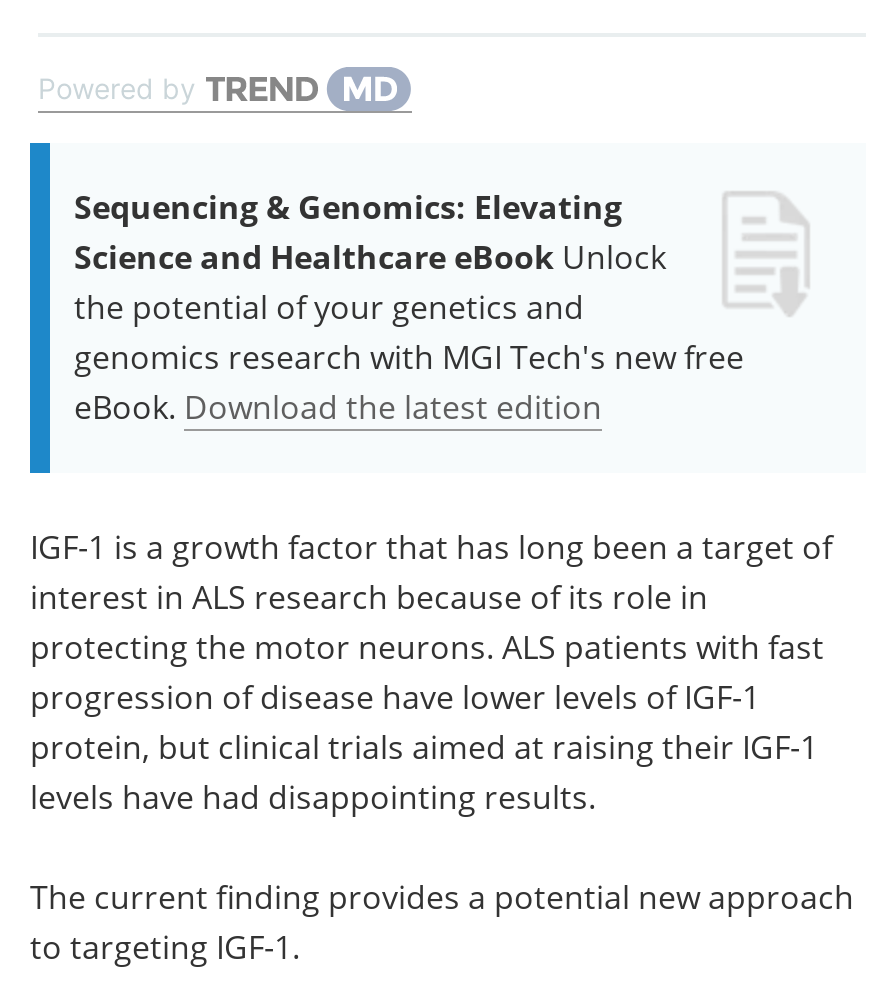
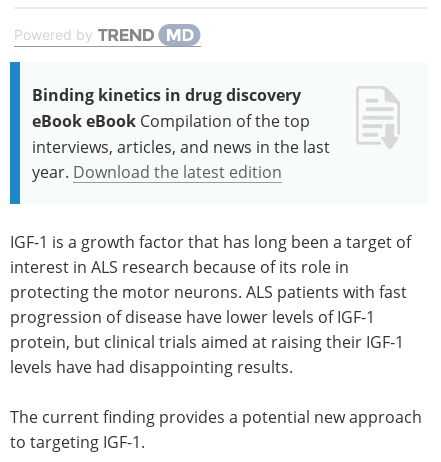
- Sequencing & Genomics: Elevating
- Science and Healthcare eBook Unlock
- the potential of your genetics and
- genomics research with MGI Tech's new free
- eBook. Download the latest edition
+ Binding kinetics in drug discovery
+ eBook eBook Compilation of the top
+ interviews, articles, and news in the last
+ year. Download the latest edition
